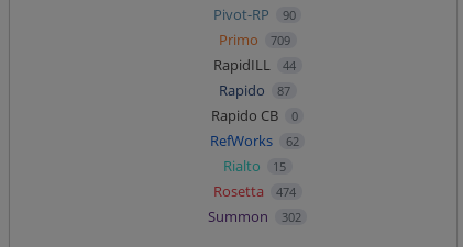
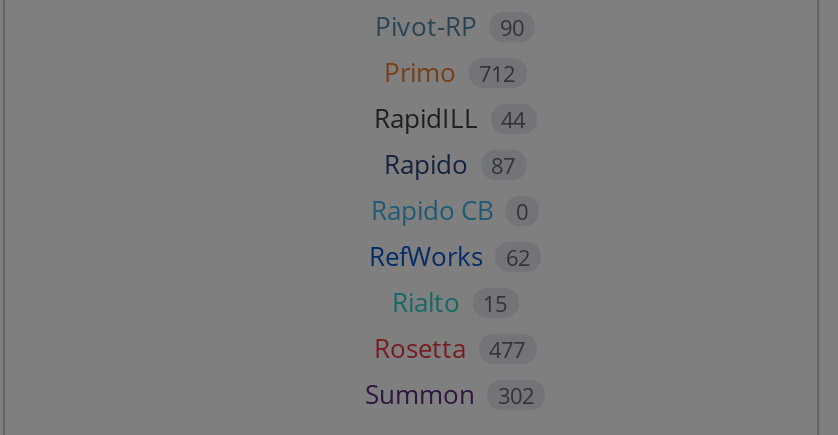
- Primo 709
+ Primo 712

- Rosetta 474
+ Rosetta 477
